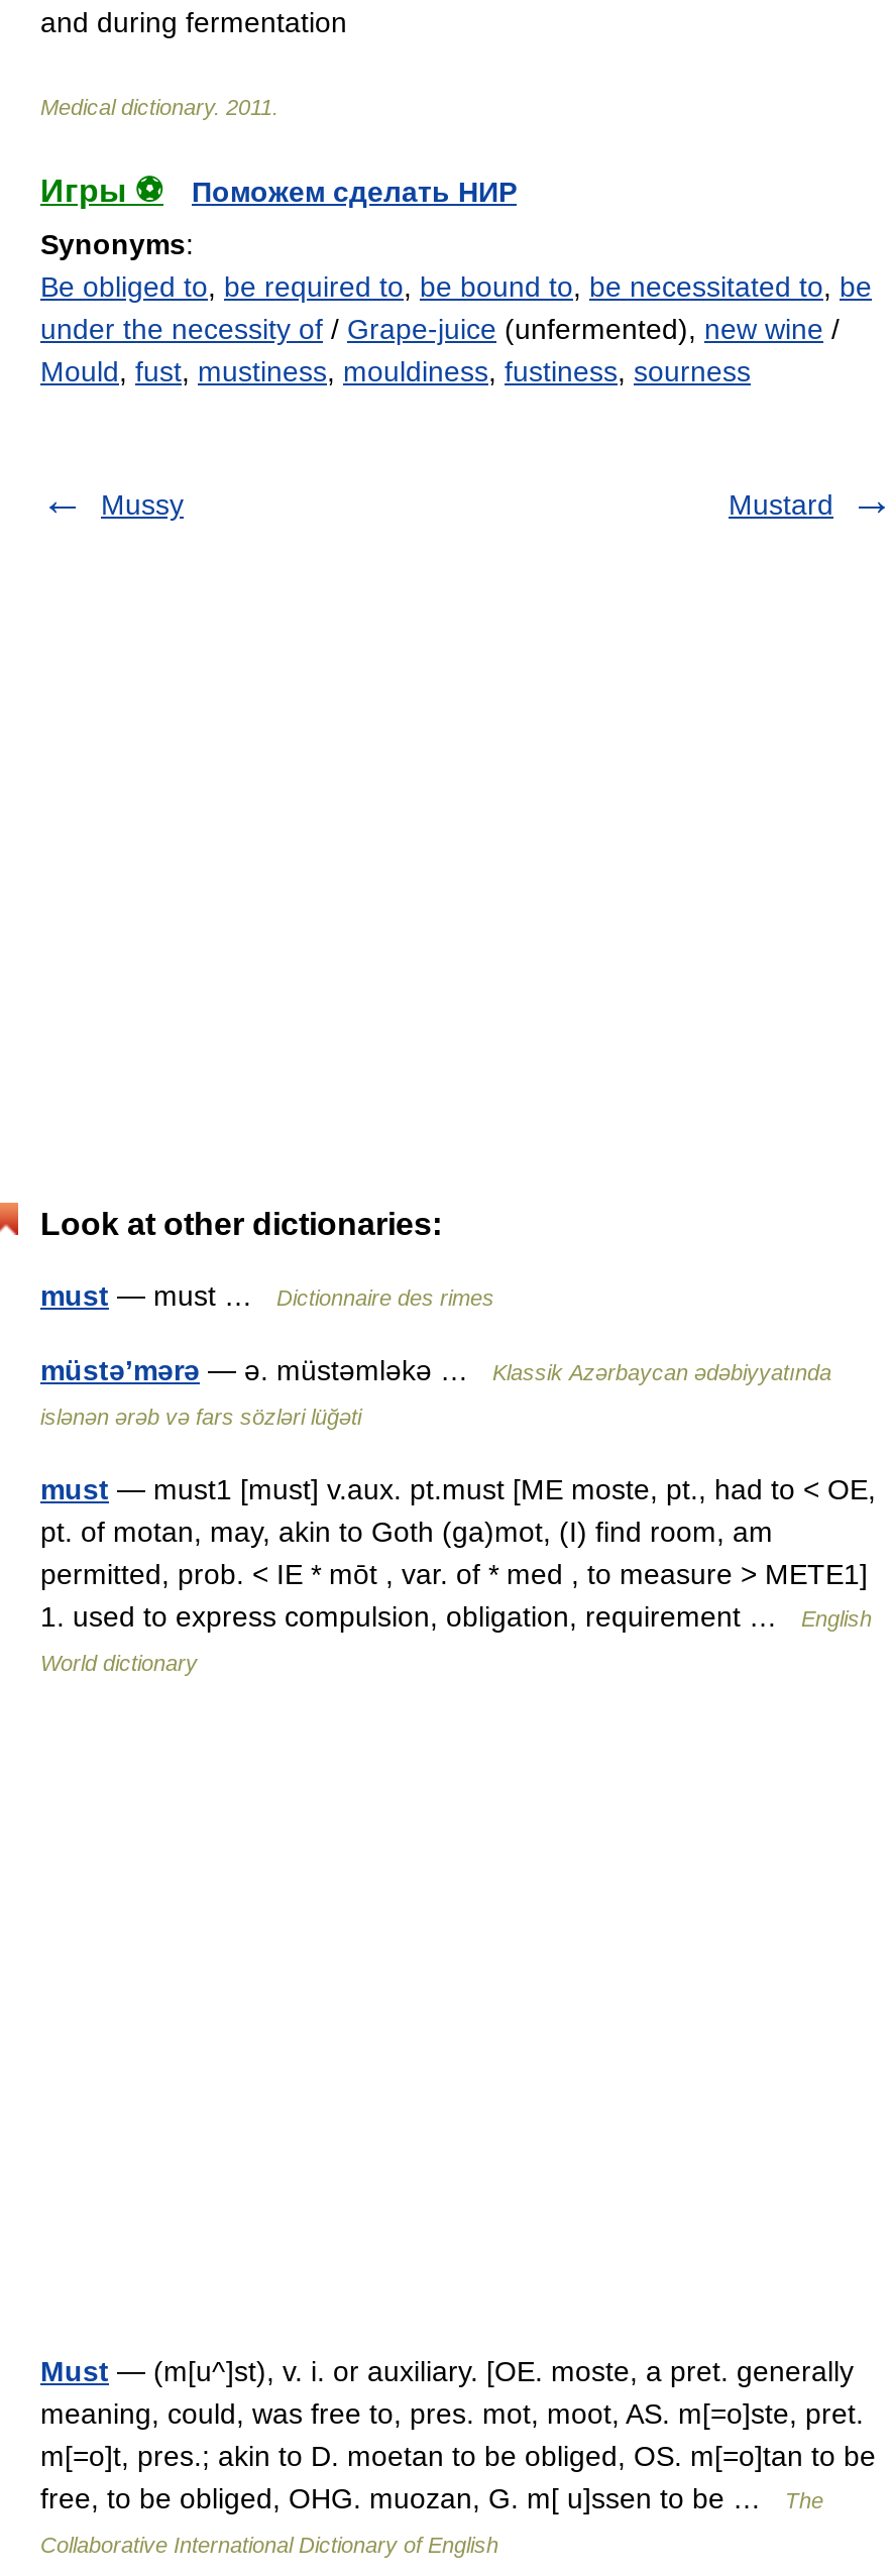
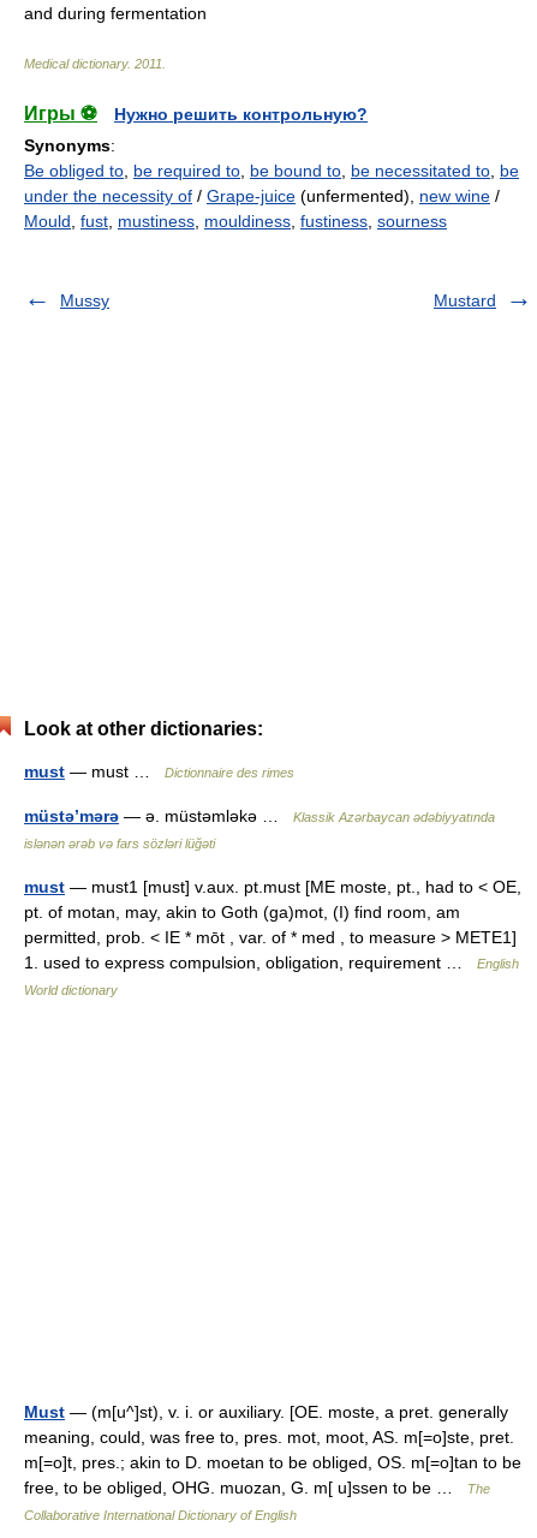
- Поможем сделать НИР
+ Нужно решить контрольную?
